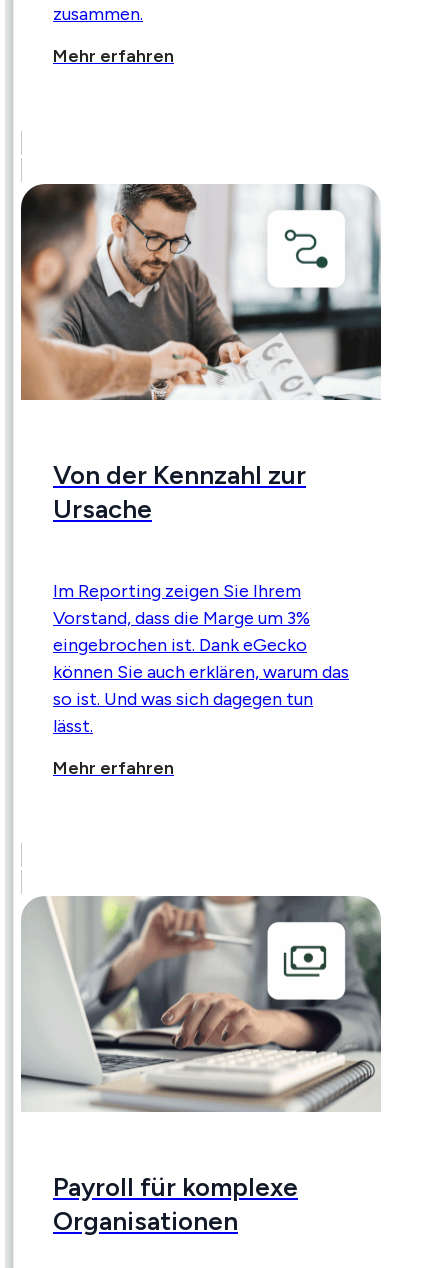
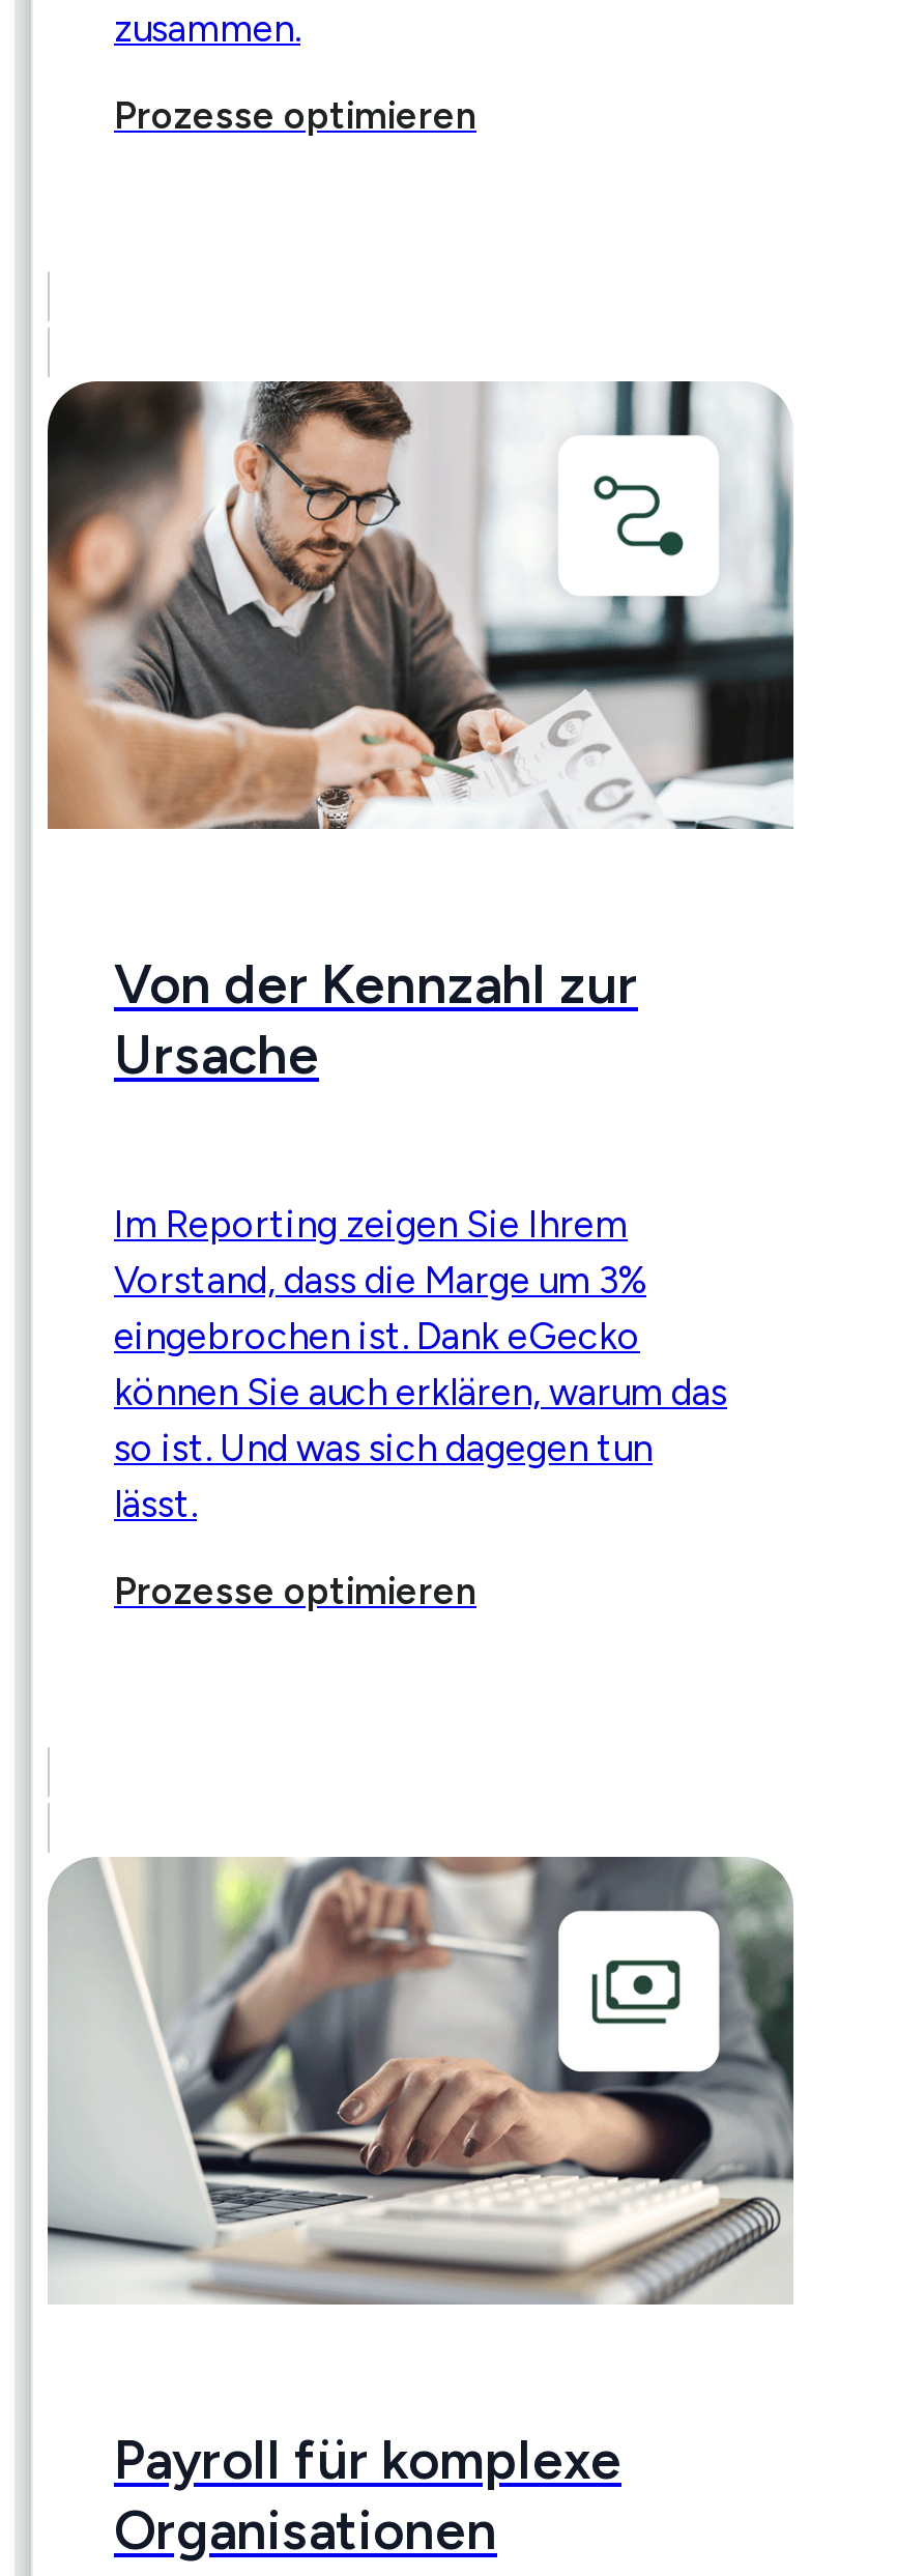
- Mehr erfahren
+ Prozesse optimieren

- Mehr erfahren
+ Prozesse optimieren
